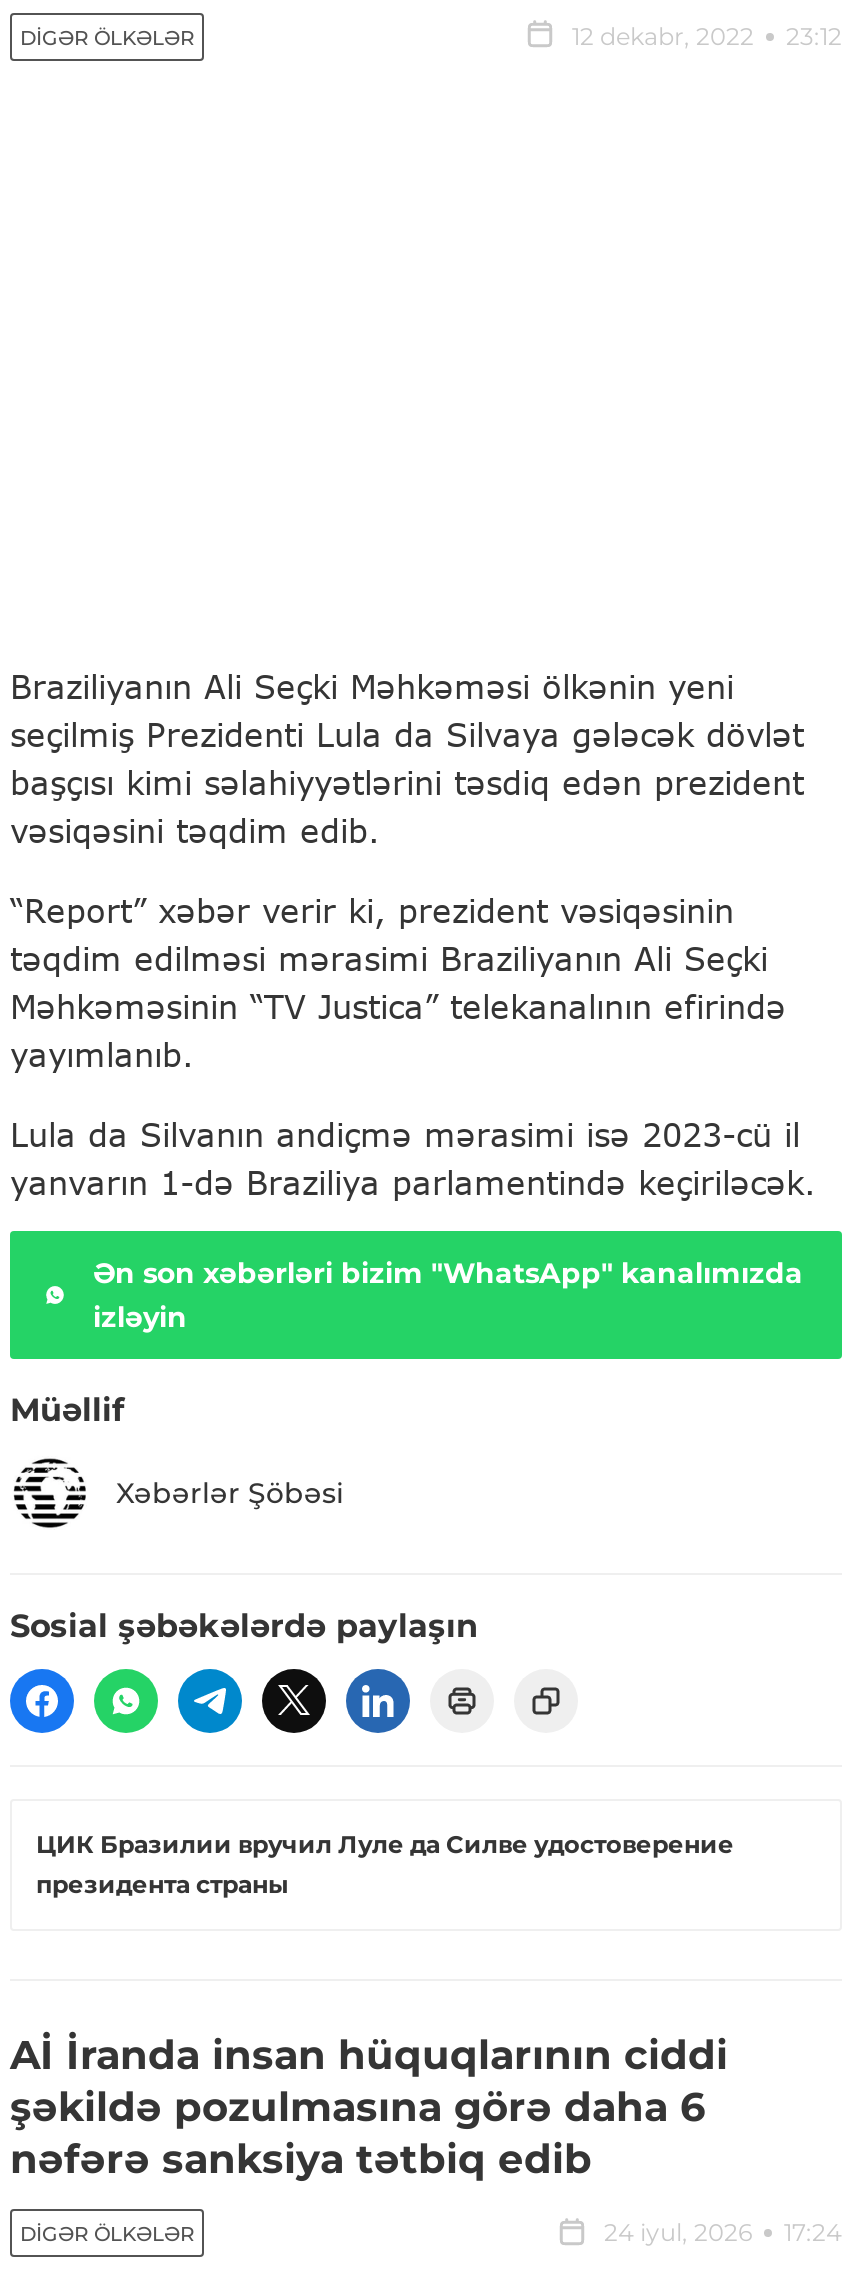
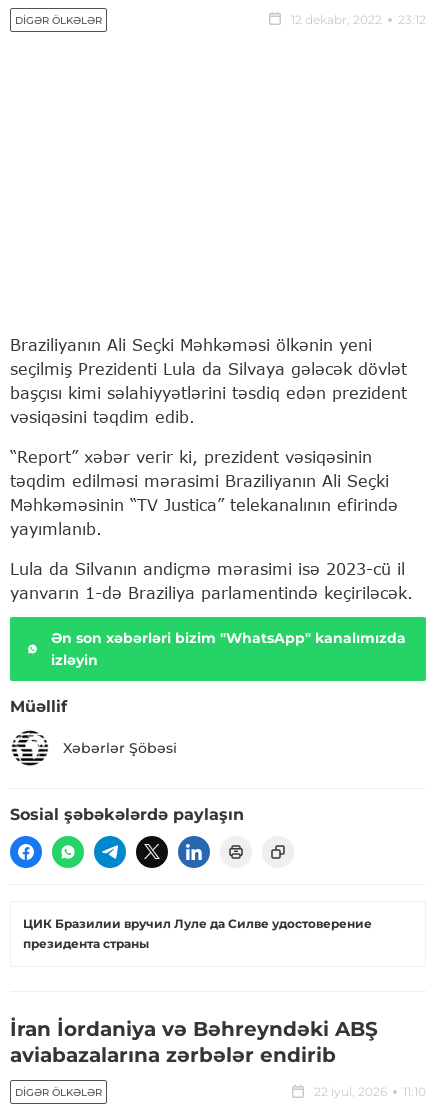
- Aİ İranda insan hüquqlarının ciddi
- şəkildə pozulmasına görə daha 6
- nəfərə sanksiya tətbiq edib
+ İran İordaniya və Bəhreyndəki ABŞ
+ aviabazalarına zərbələr endirib

- 24 iyul, 2026
- 17:24
+ 22 iyul, 2026
+ 11:10
